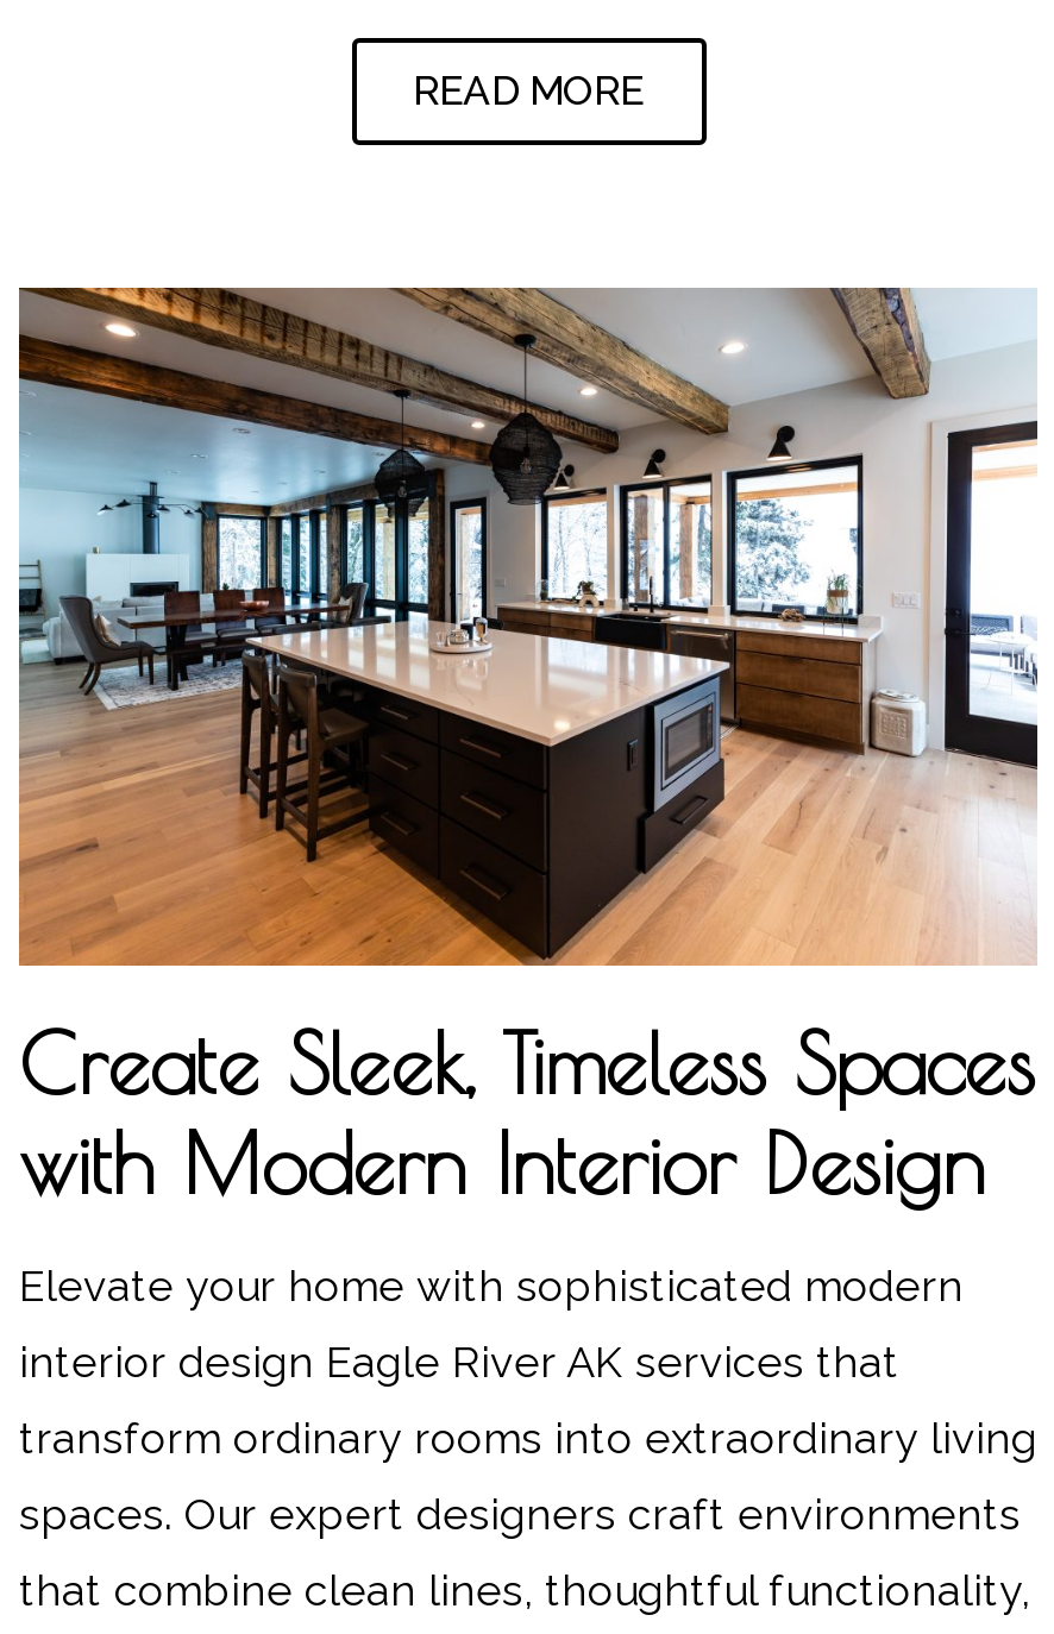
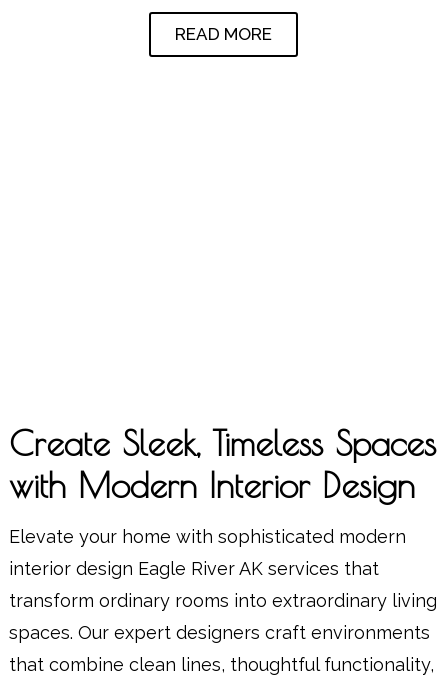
- [image]
